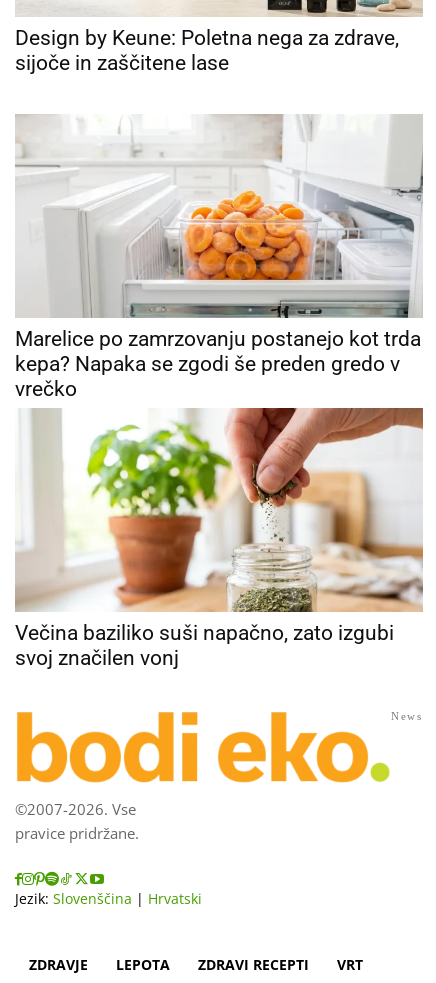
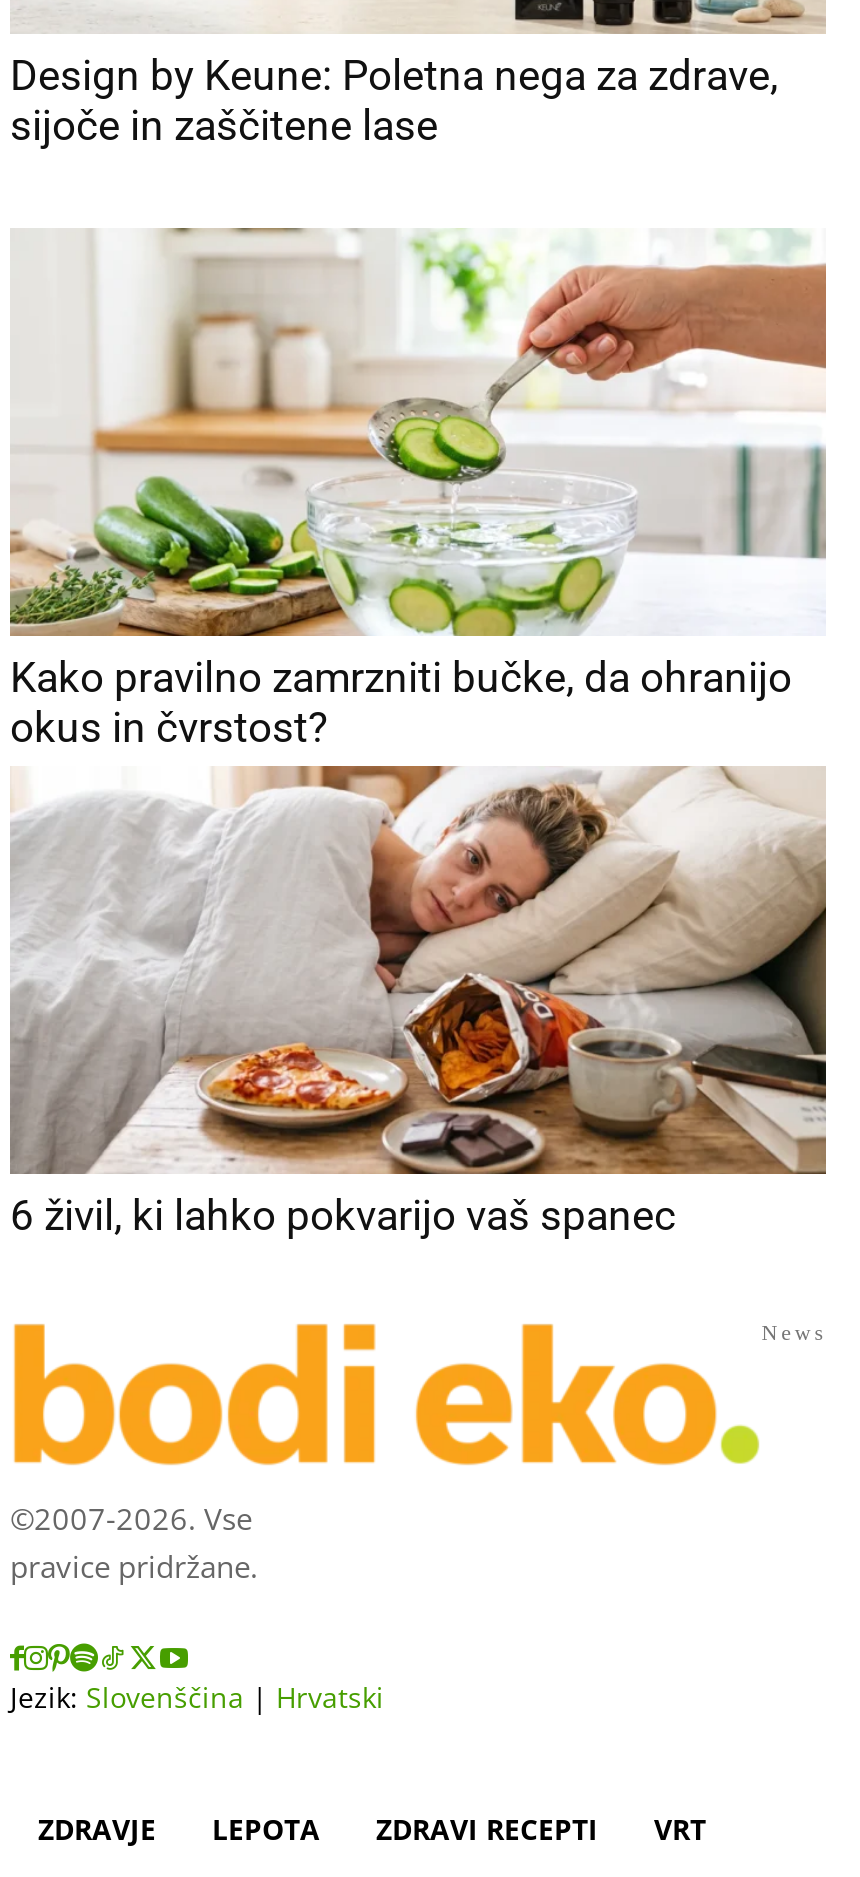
- [image]
+ [image]

- Marelice po zamrzovanju postanejo kot trda
- kepa? Napaka se zgodi še preden gredo v
- vrečko
+ Kako pravilno zamrzniti bučke, da ohranijo
+ okus in čvrstost?

- [image]
- Večina baziliko suši napačno, zato izgubi
- svoj značilen vonj
+ [image]
+ 6 živil, ki lahko pokvarijo vaš spanec
